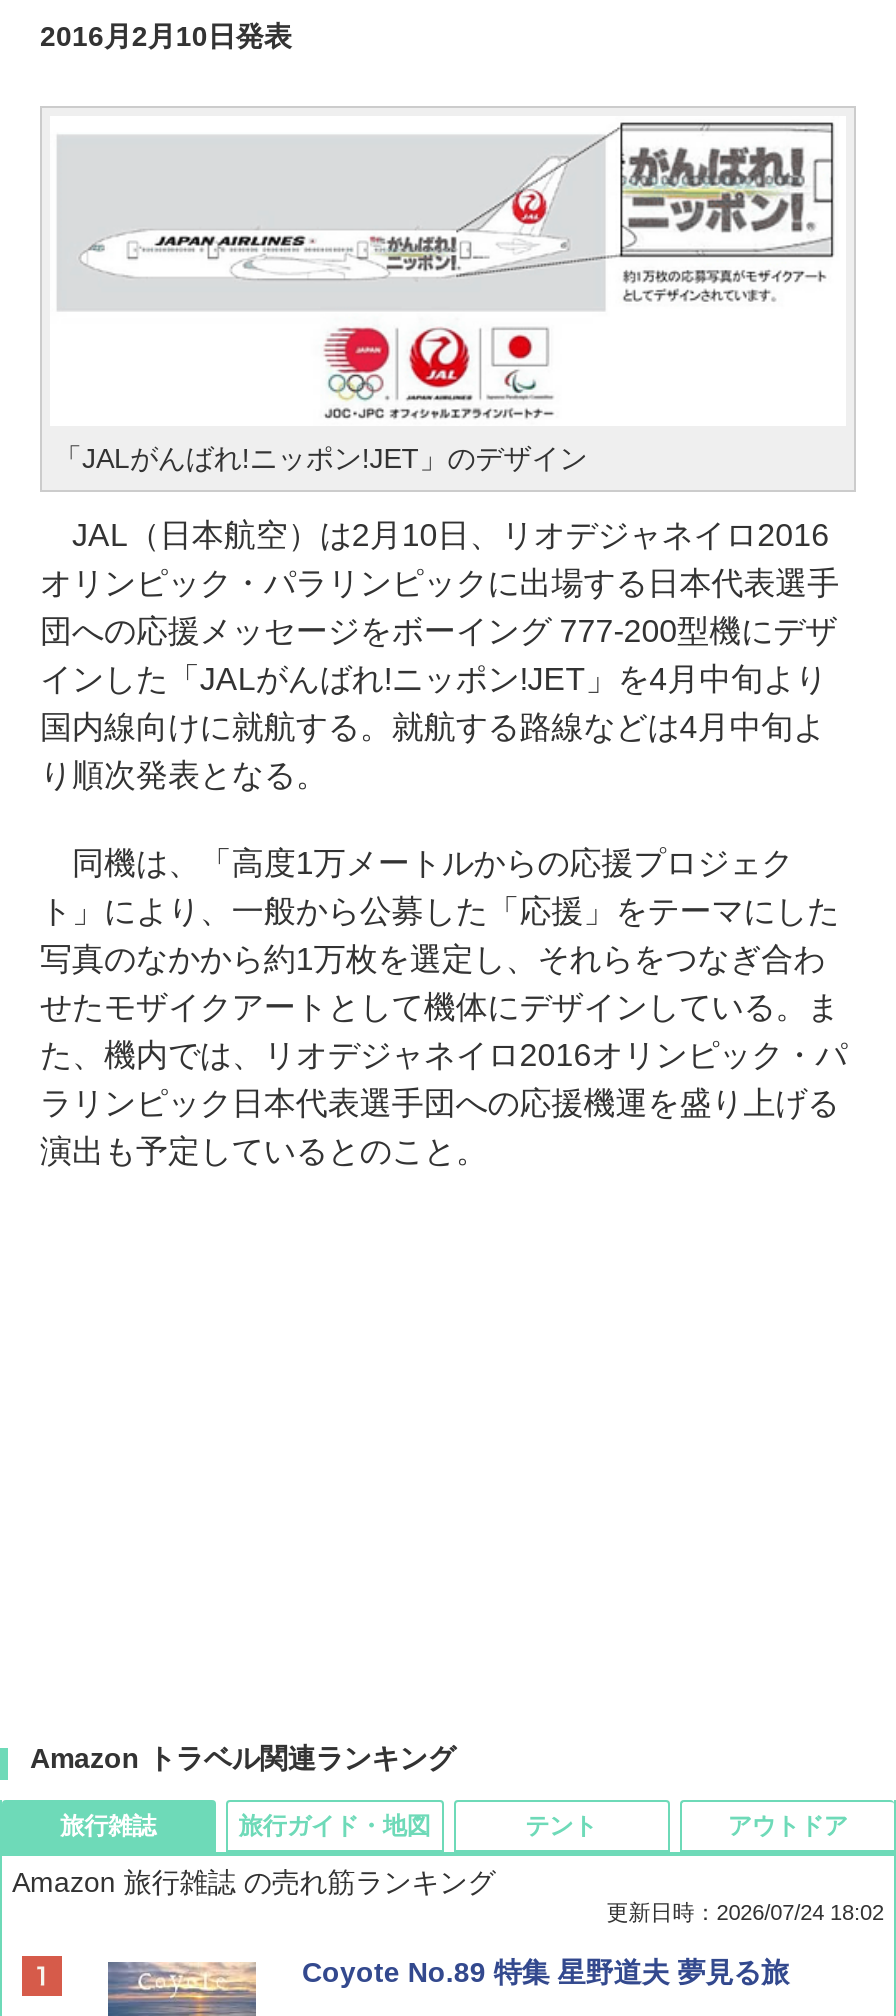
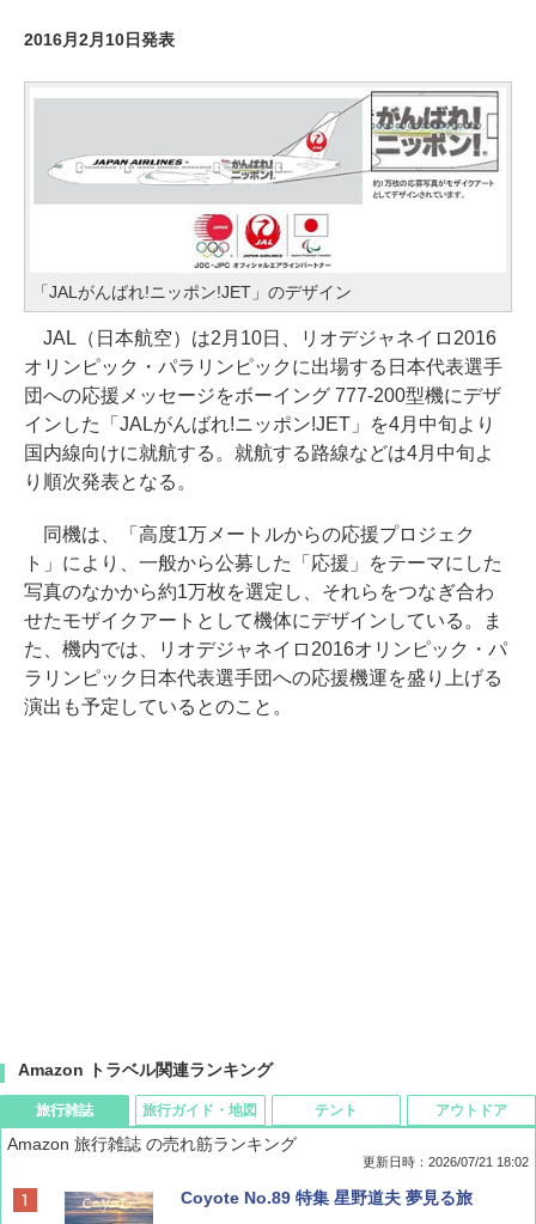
- 更新日時：2026/07/24 18:02
+ 更新日時：2026/07/21 18:02
